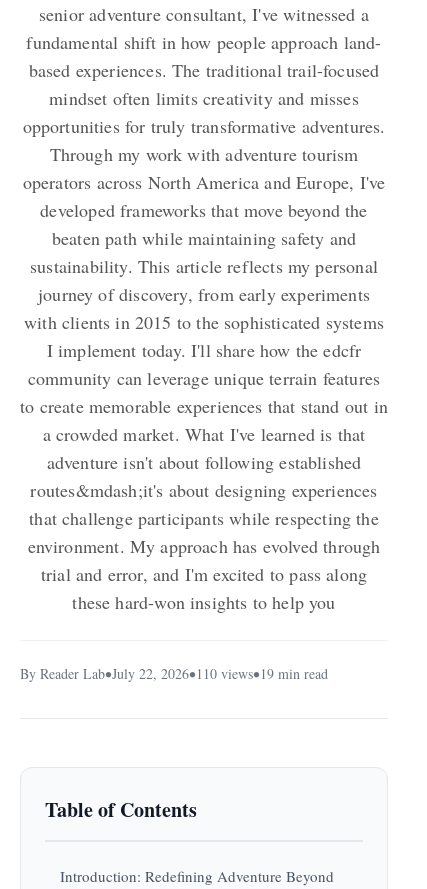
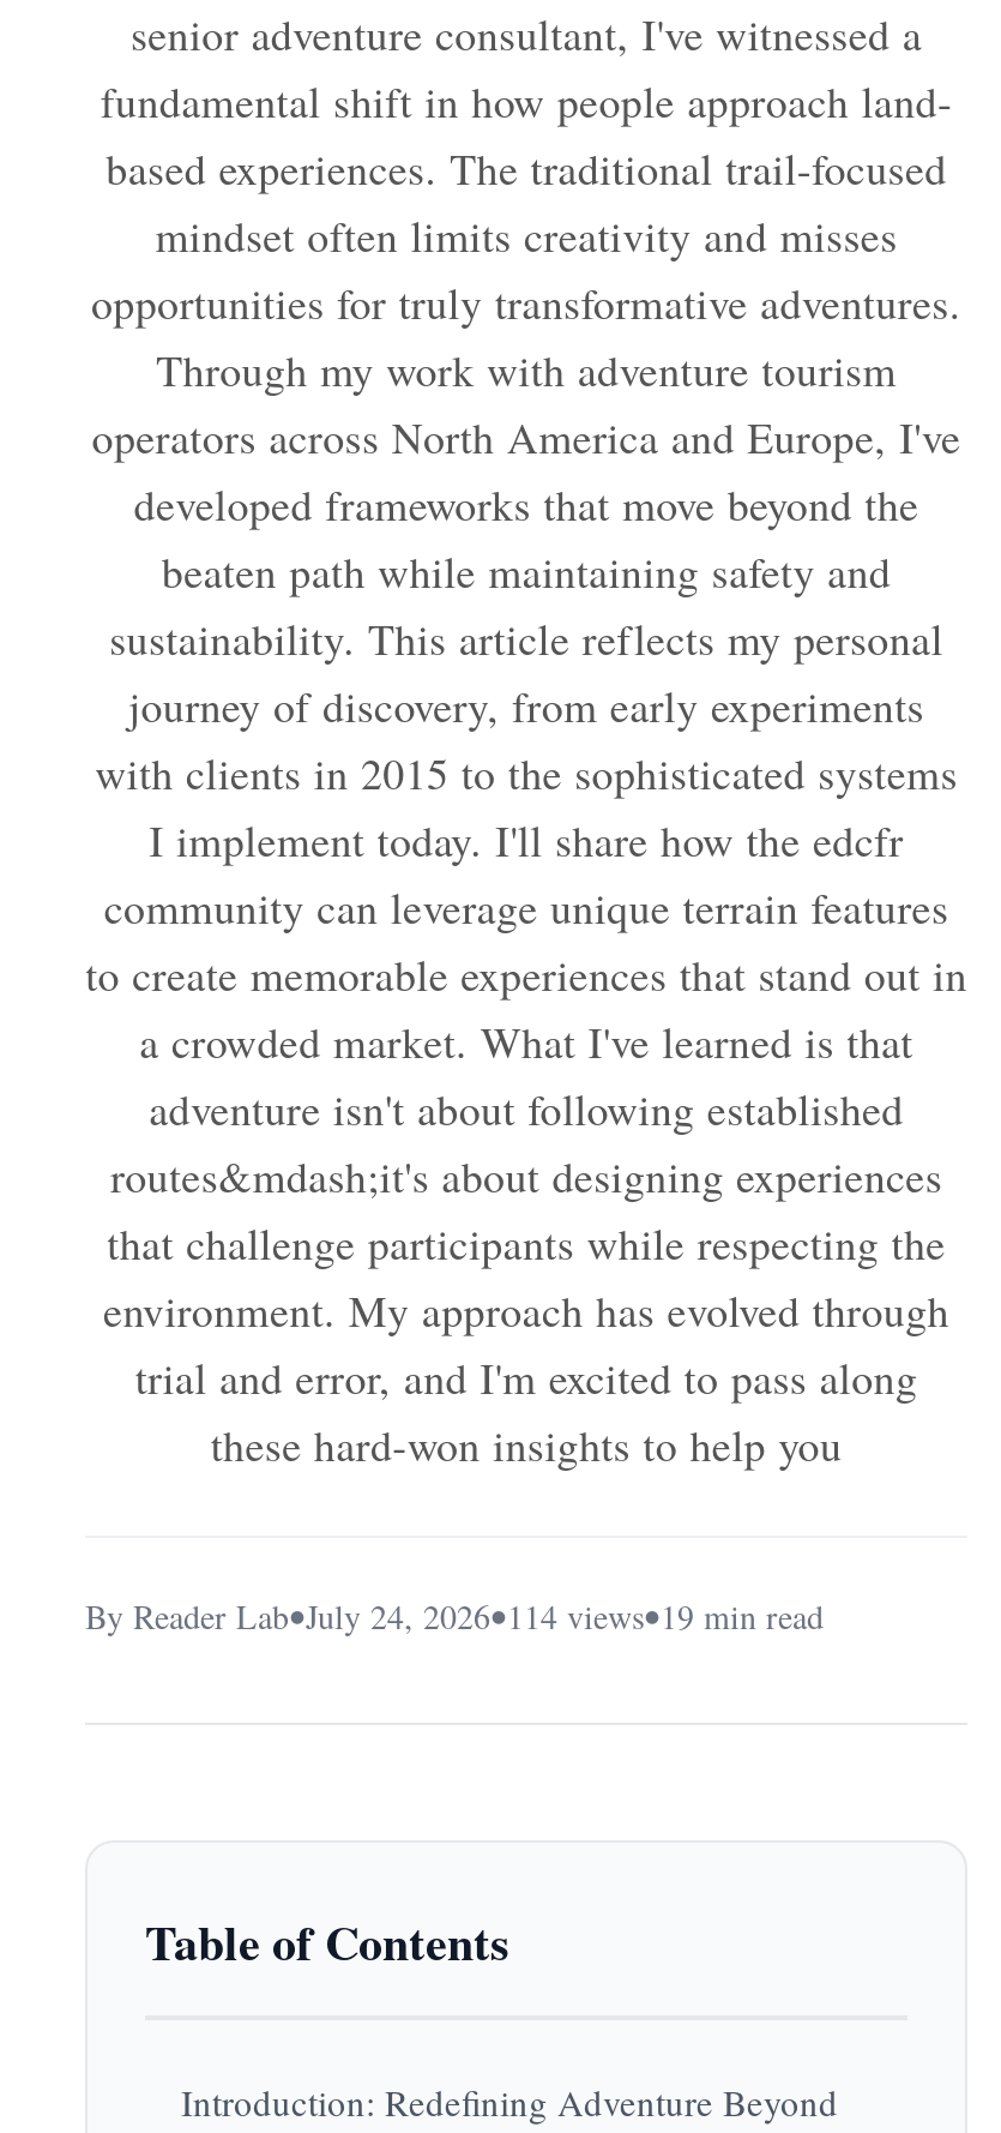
- By Reader Lab July 22, 2026 110 views 19 min read
+ By Reader Lab July 24, 2026 114 views 19 min read
